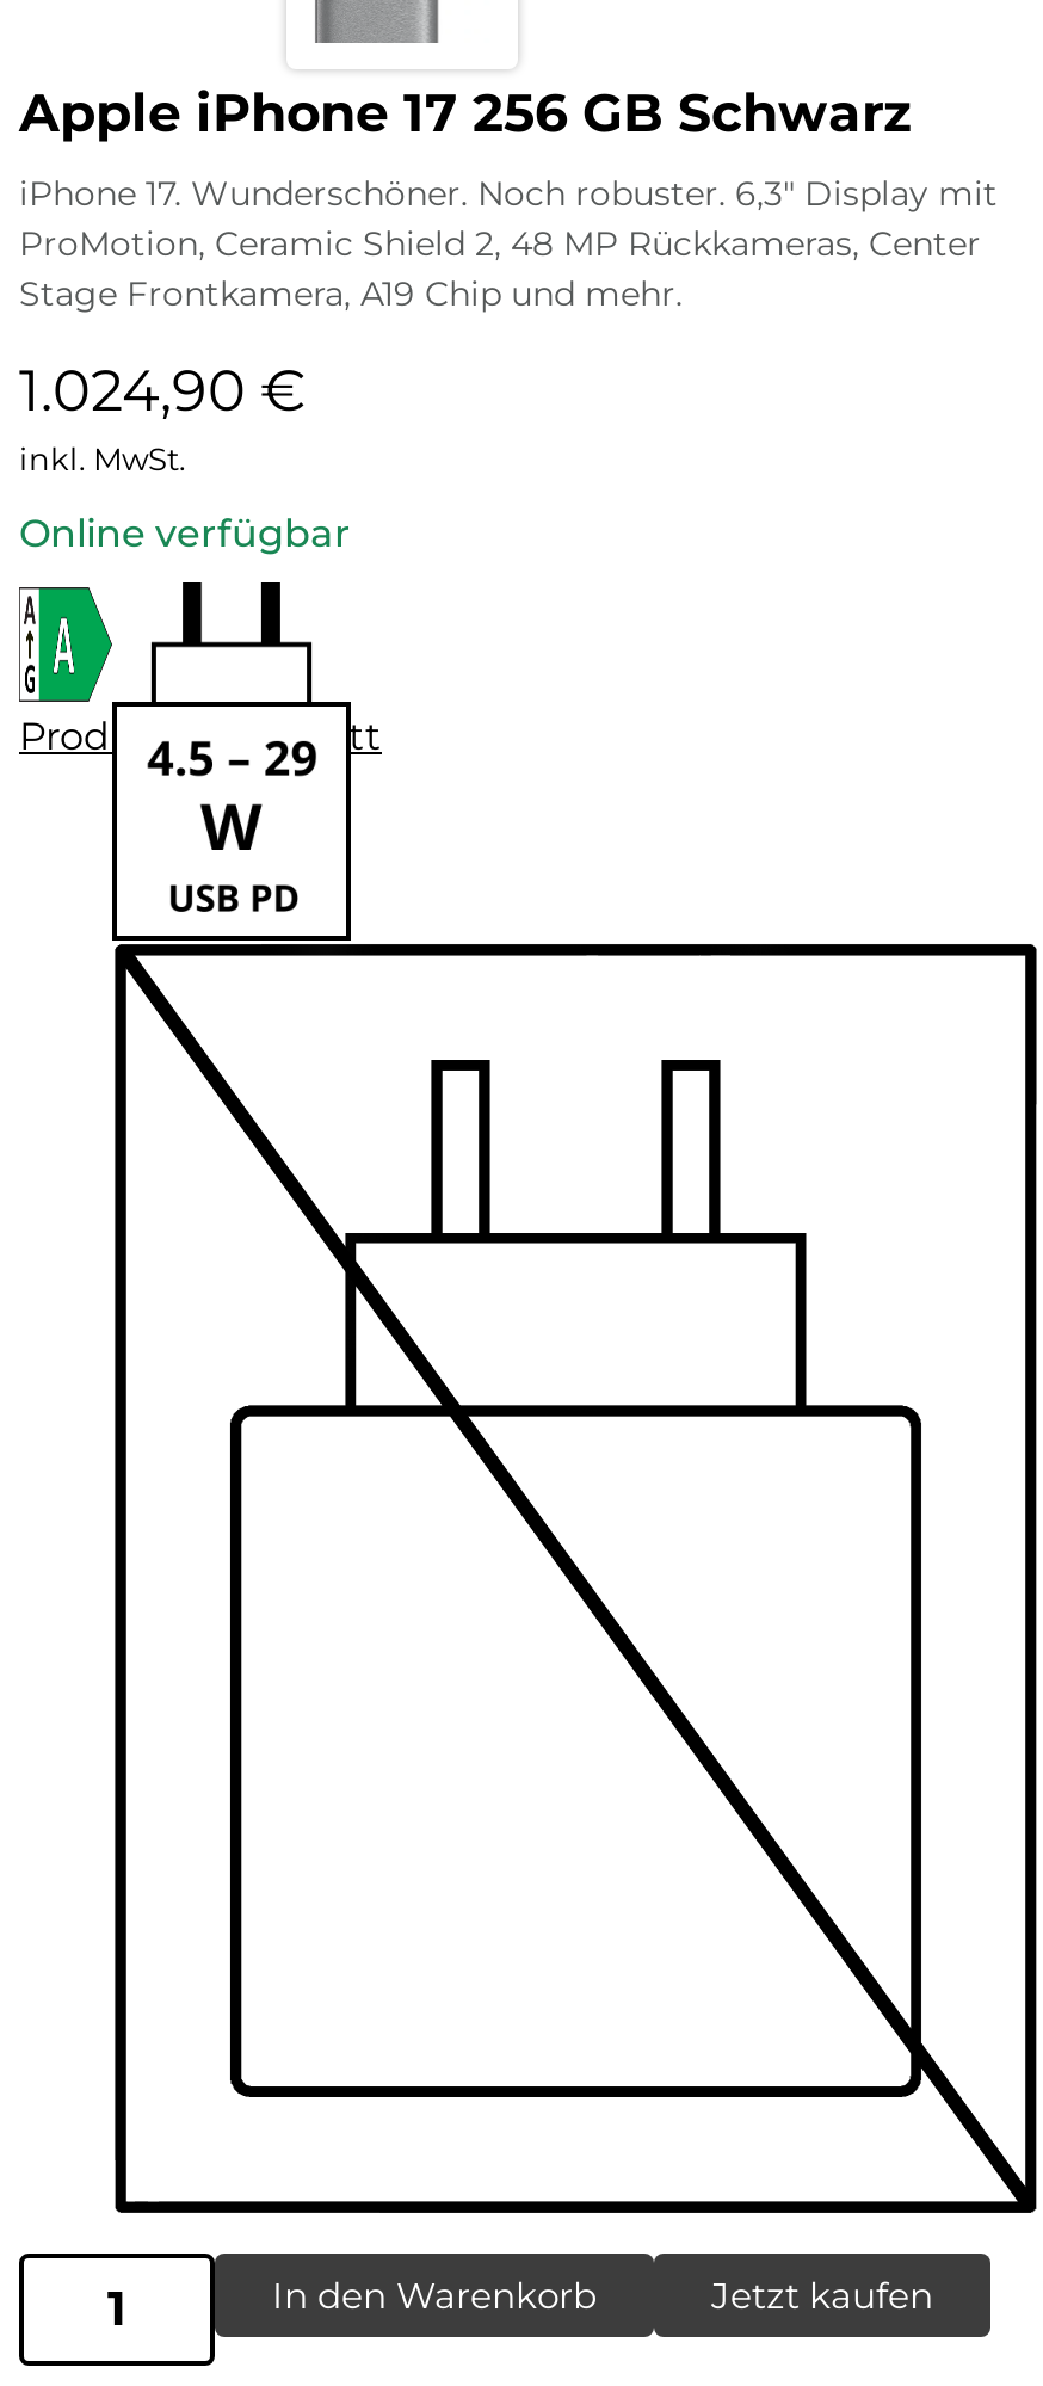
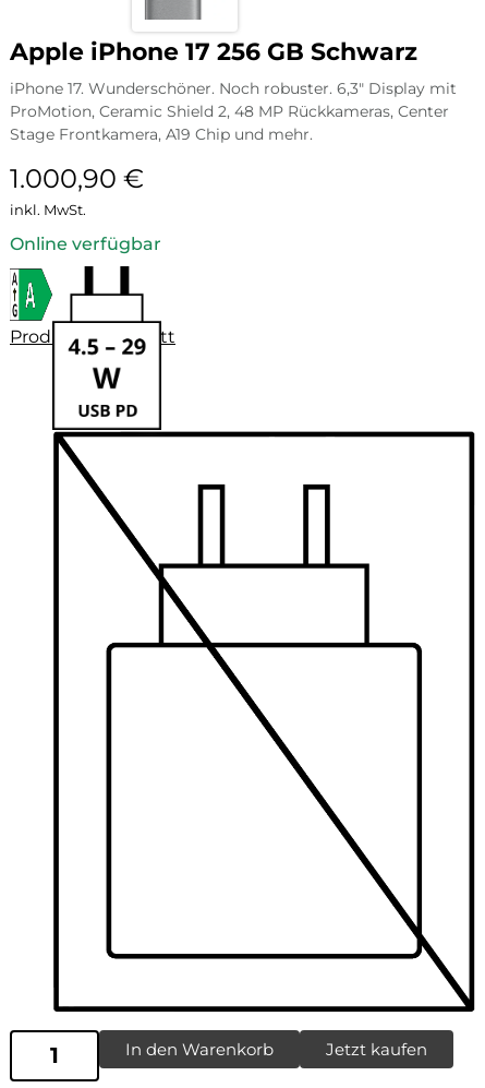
- 1.024,90 €
+ 1.000,90 €
